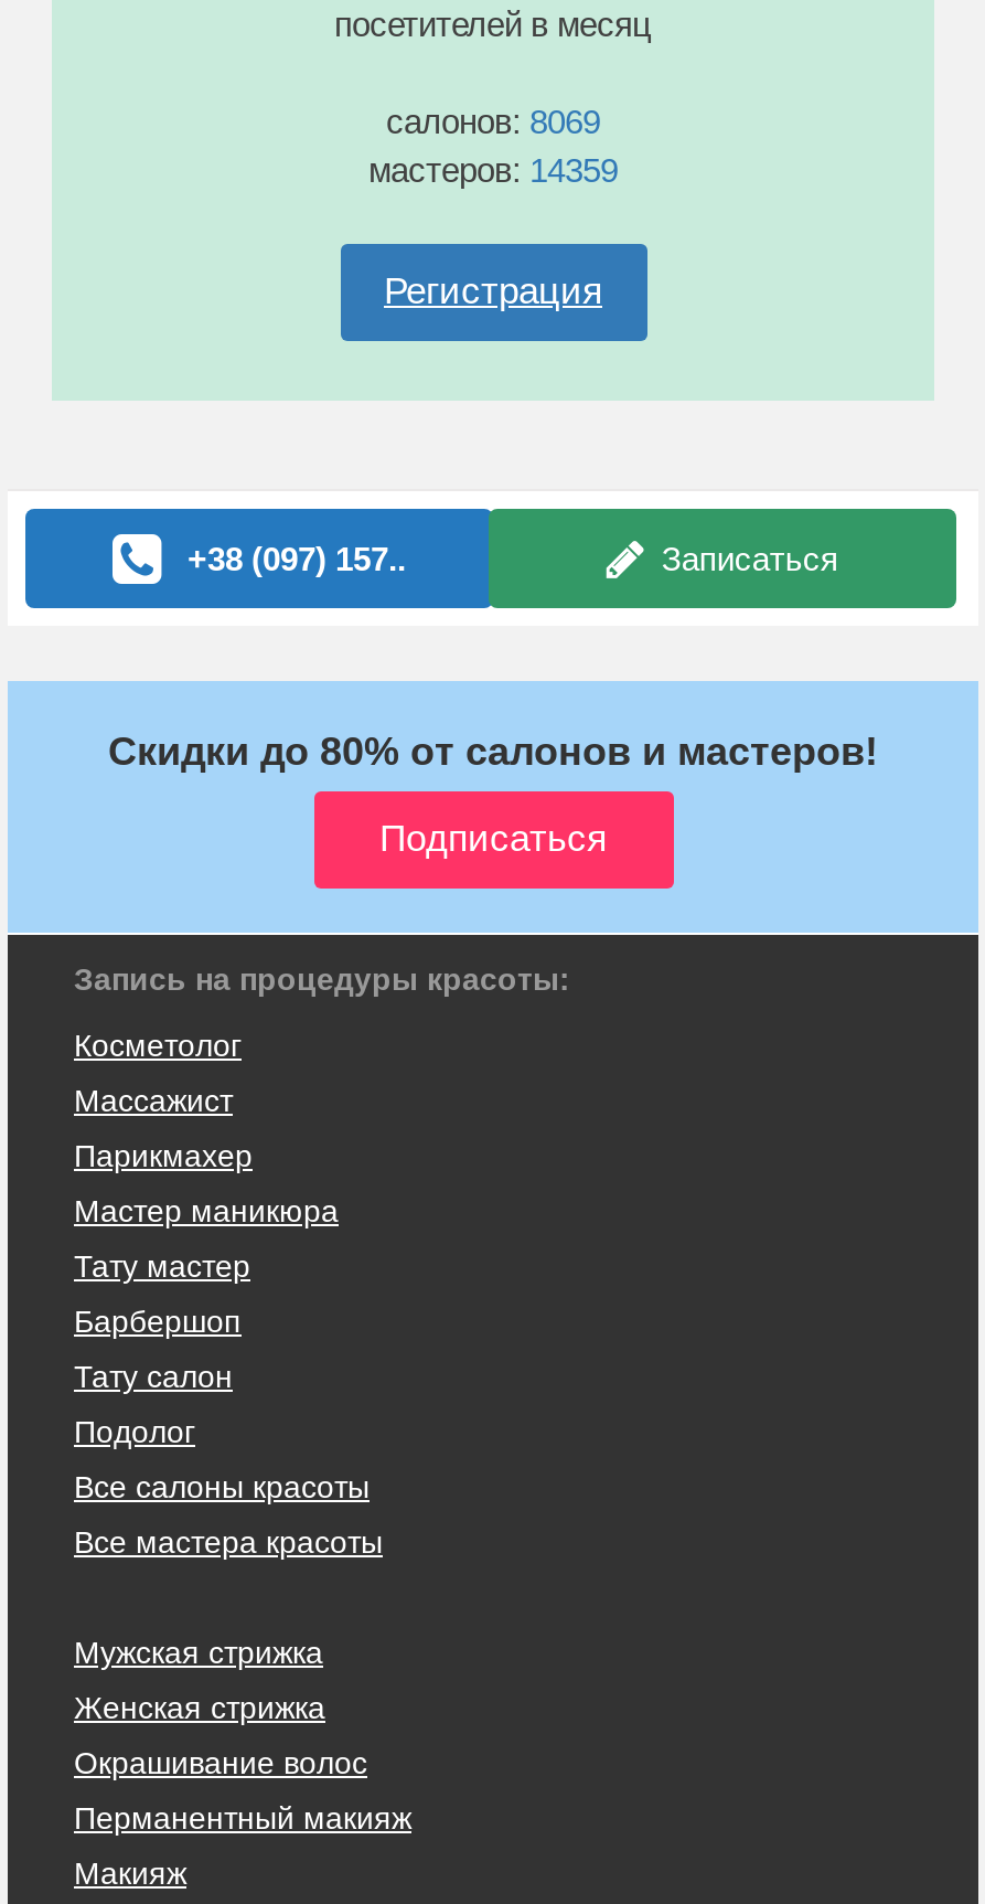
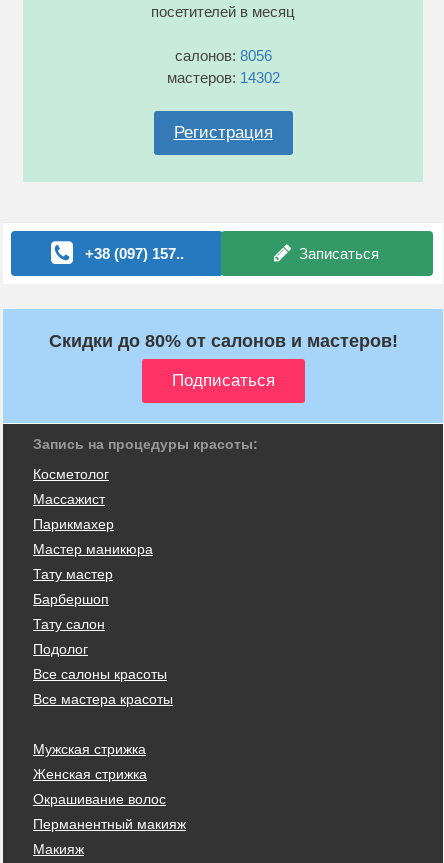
- салонов: 8069
+ салонов: 8056

- мастеров: 14359
+ мастеров: 14302
